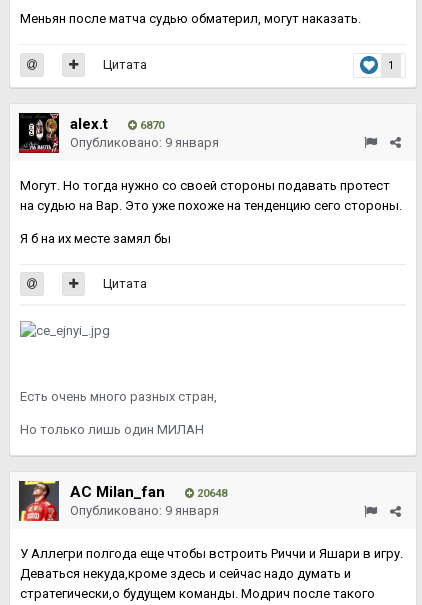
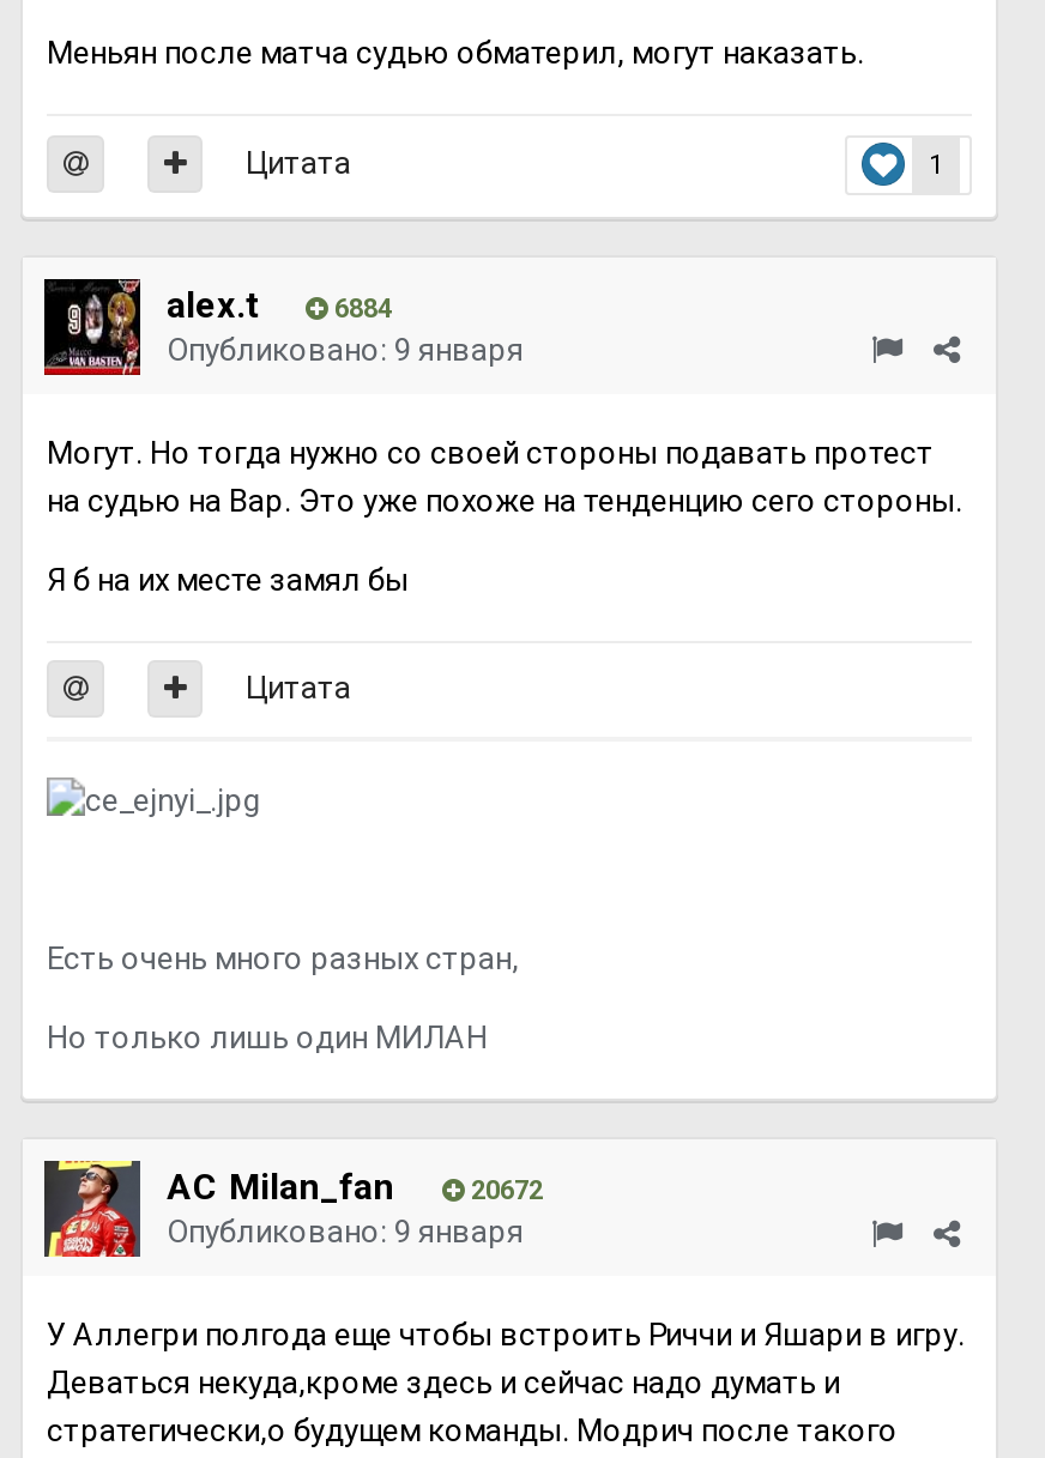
- 6870
+ 6884

- 20648
+ 20672
